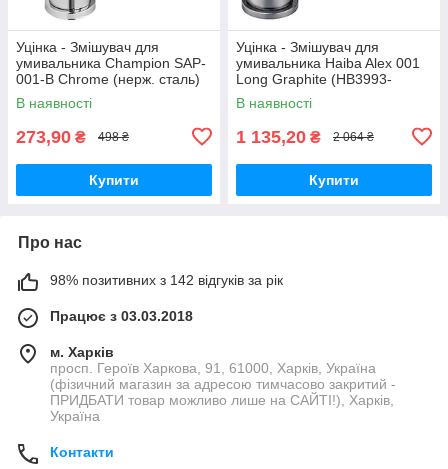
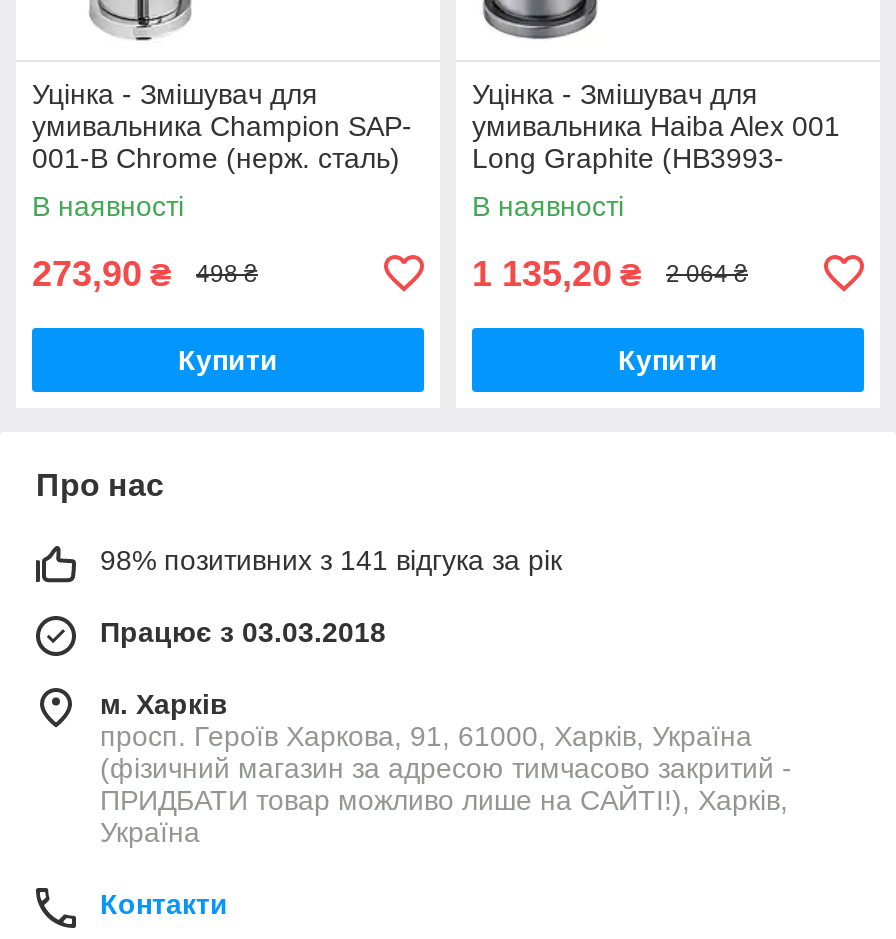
- 98% позитивних з 142 відгуків за рік
+ 98% позитивних з 141 відгука за рік
